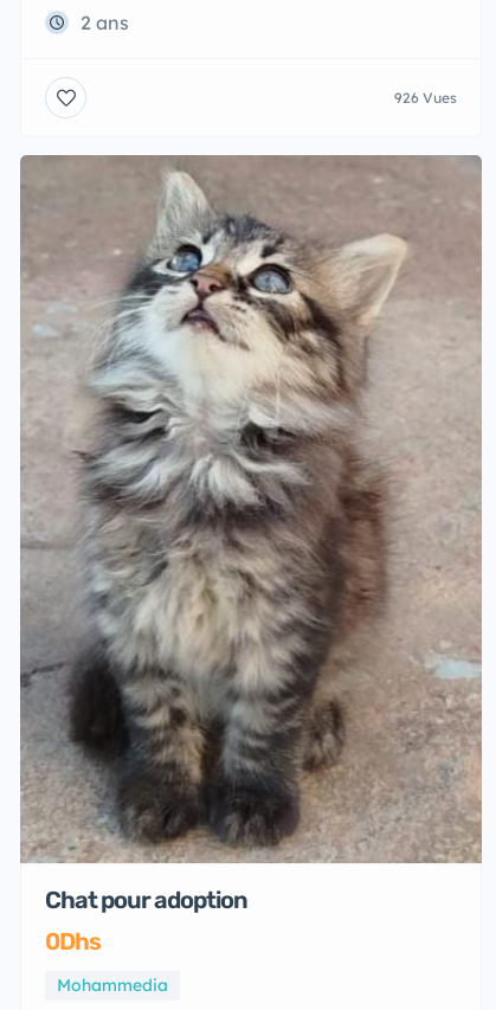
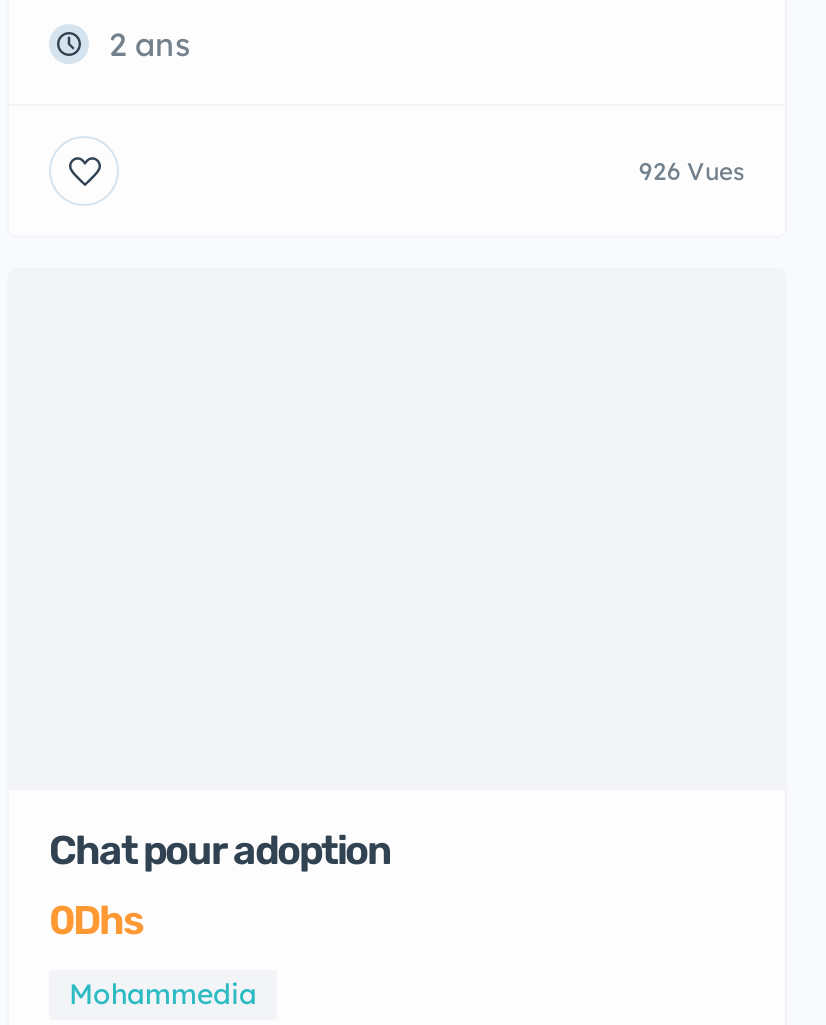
- [image]
